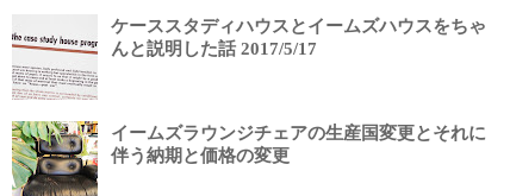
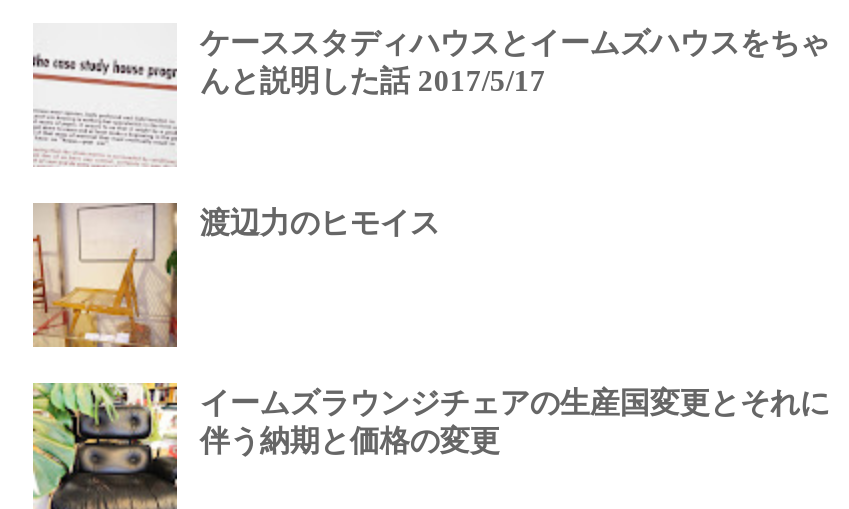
+ [image]
+ 渡辺力のヒモイス
